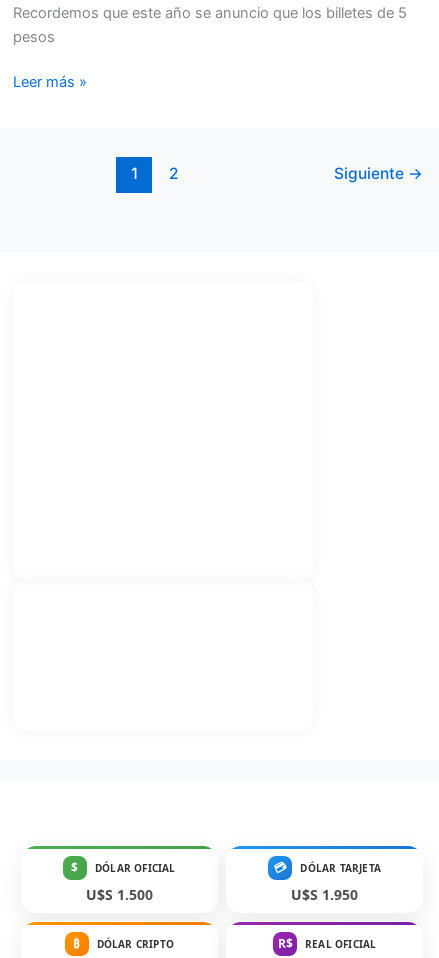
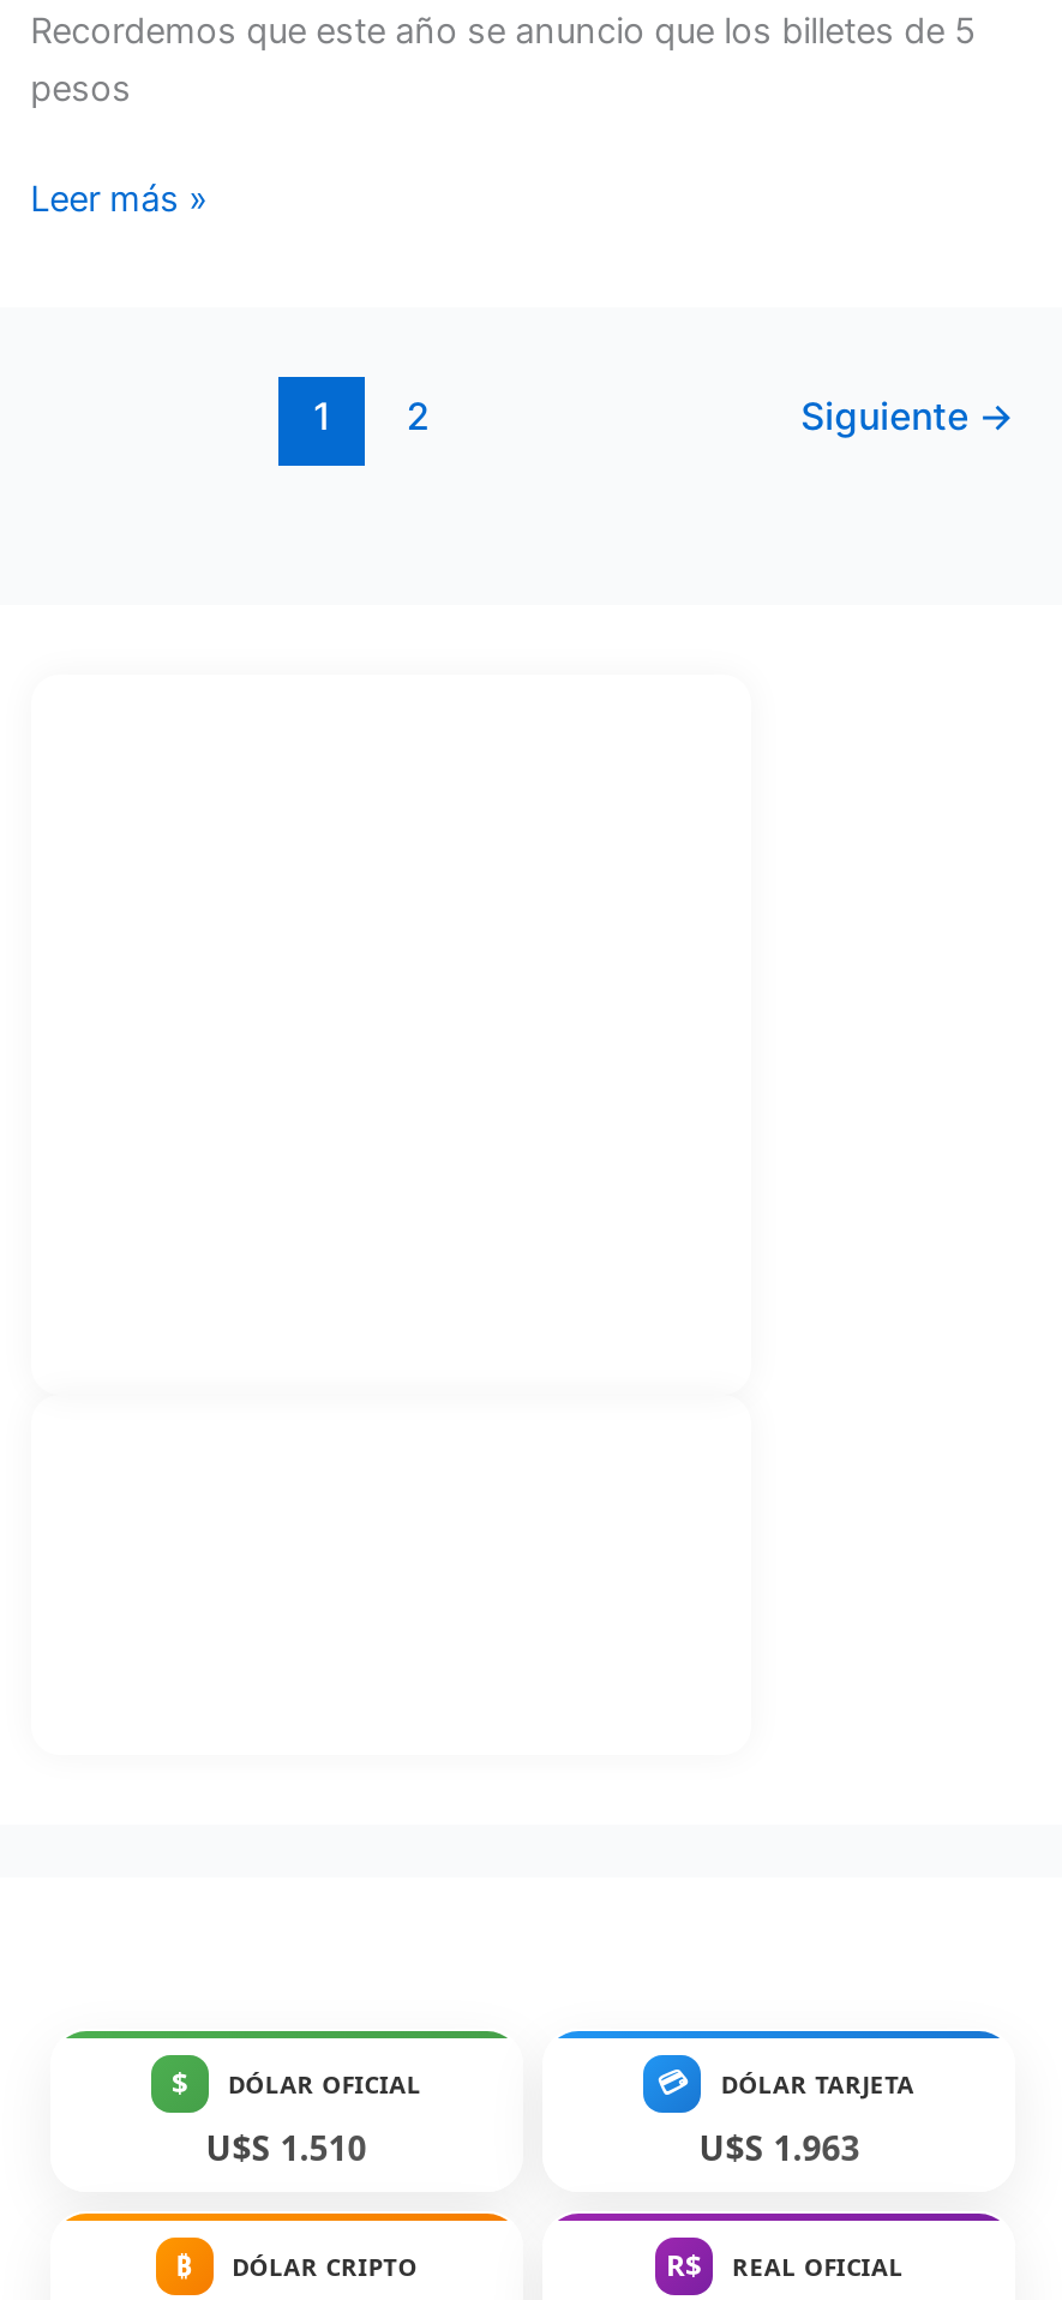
- U$S 1.500
+ U$S 1.510

- U$S 1.950
+ U$S 1.963
